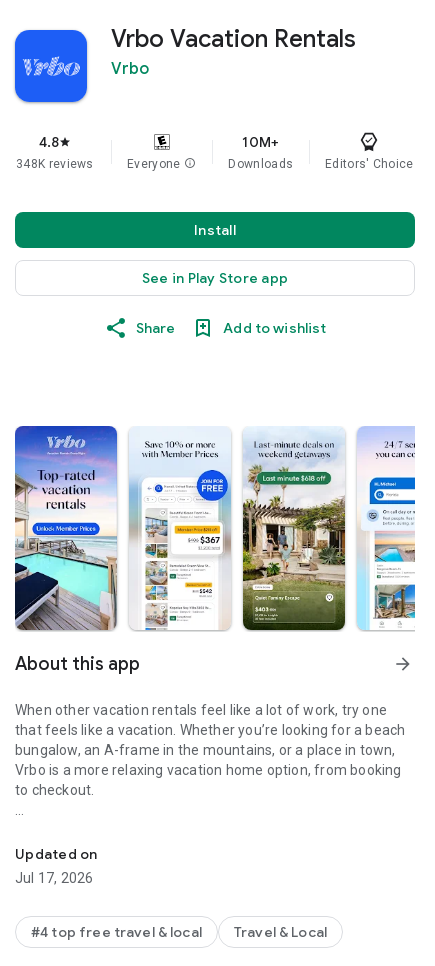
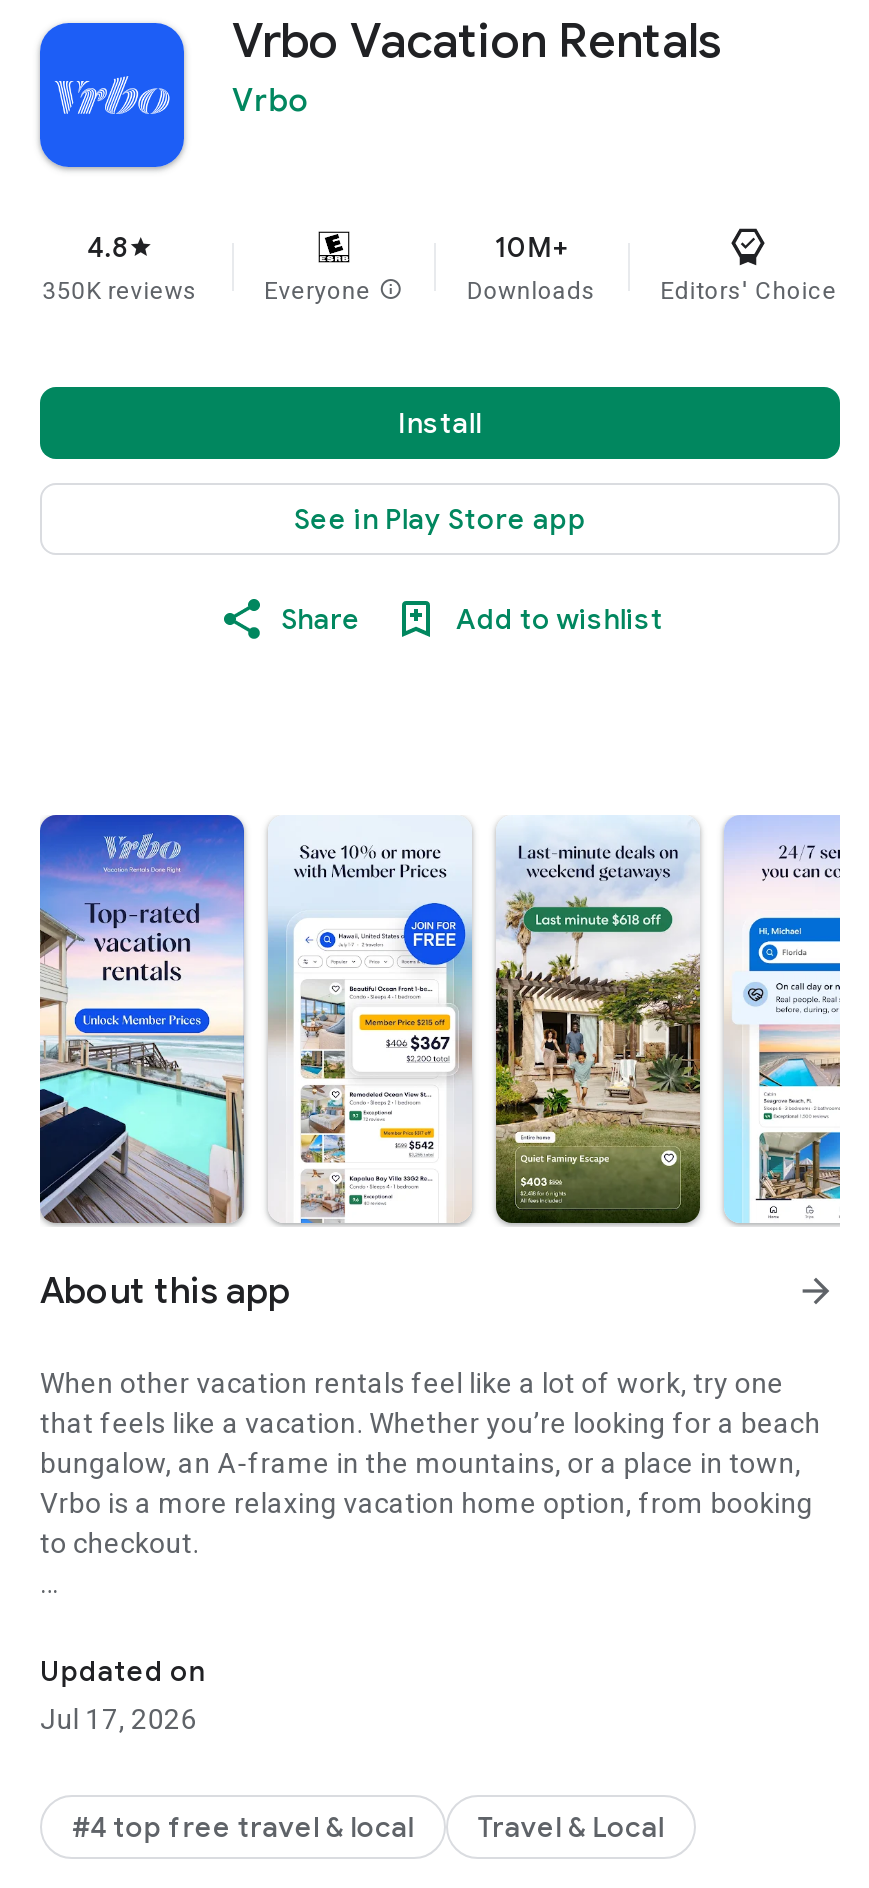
- 348K reviews
+ 350K reviews
